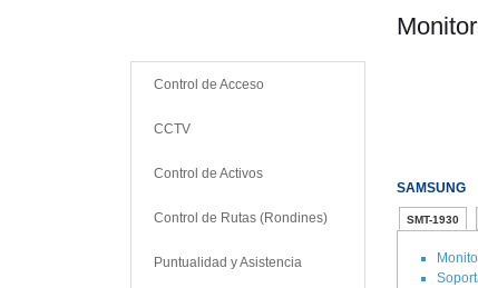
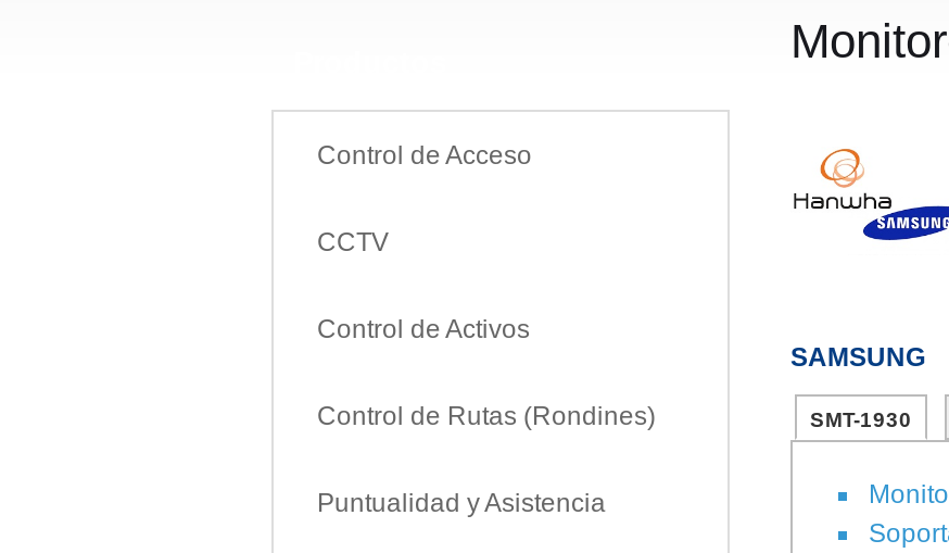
+ [image]
